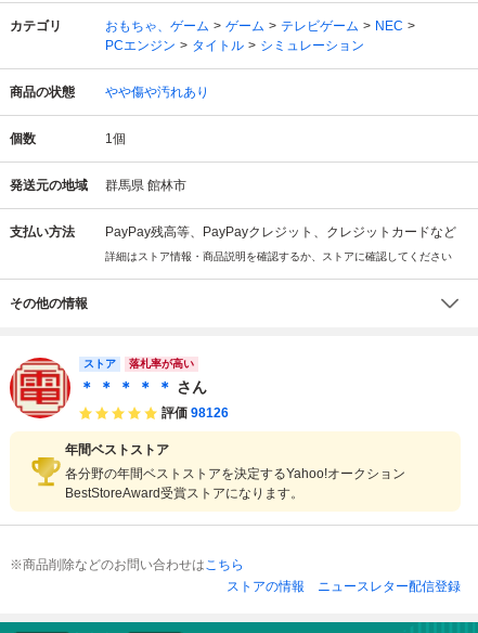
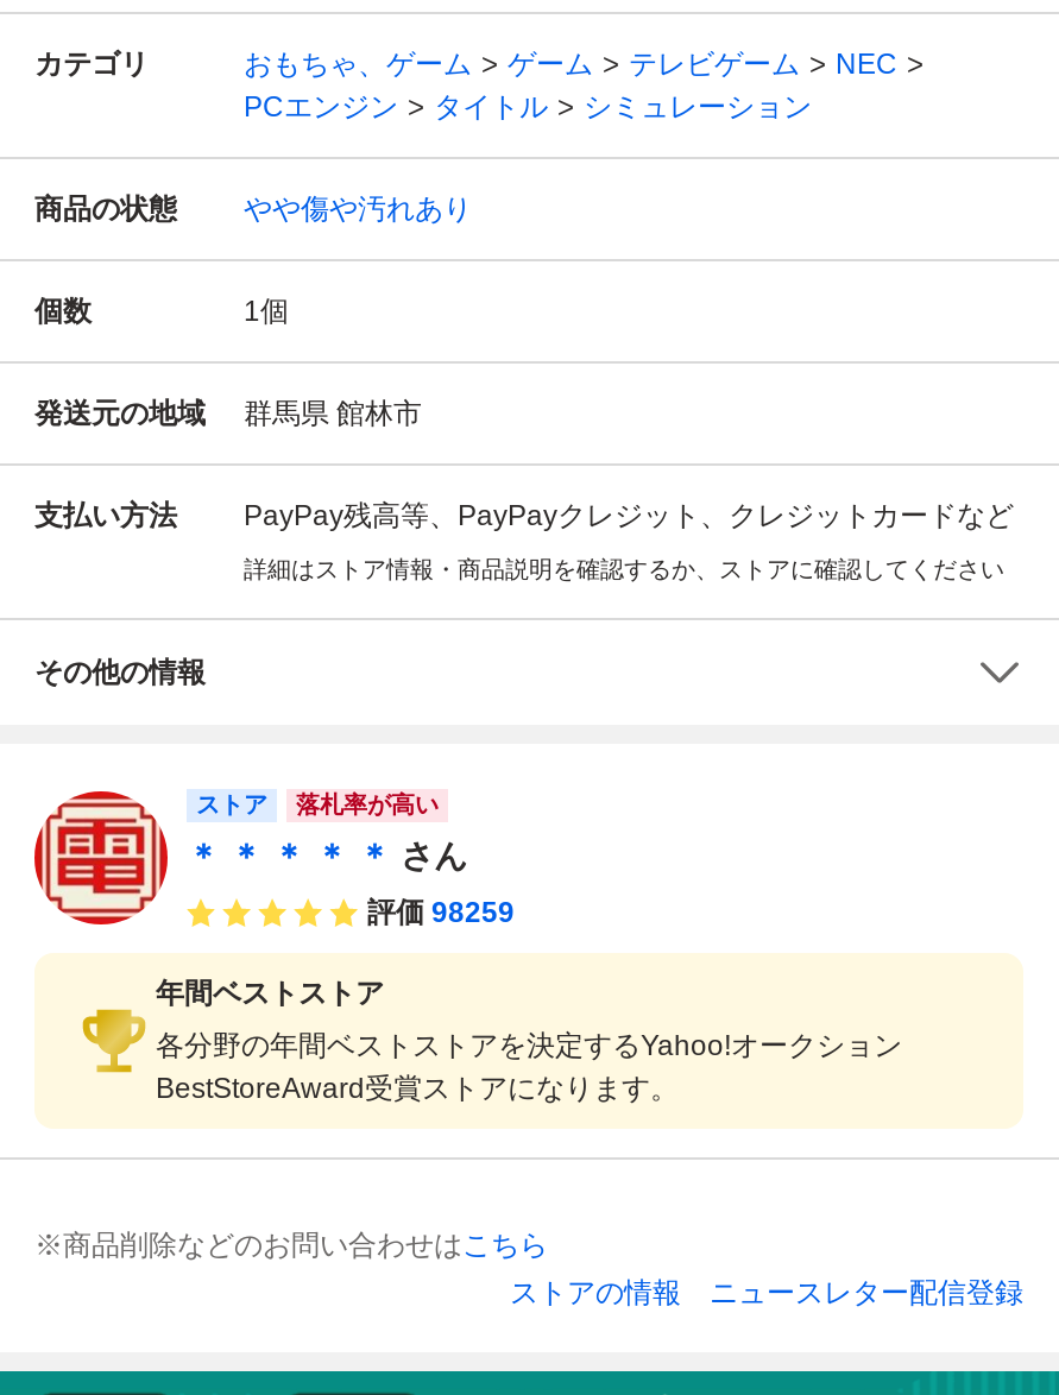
- 評価 98126
+ 評価 98259
